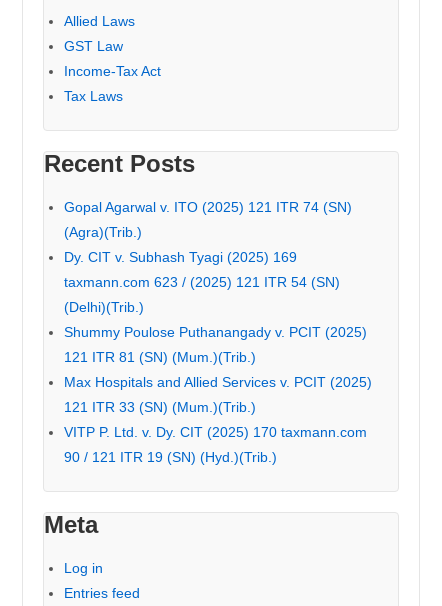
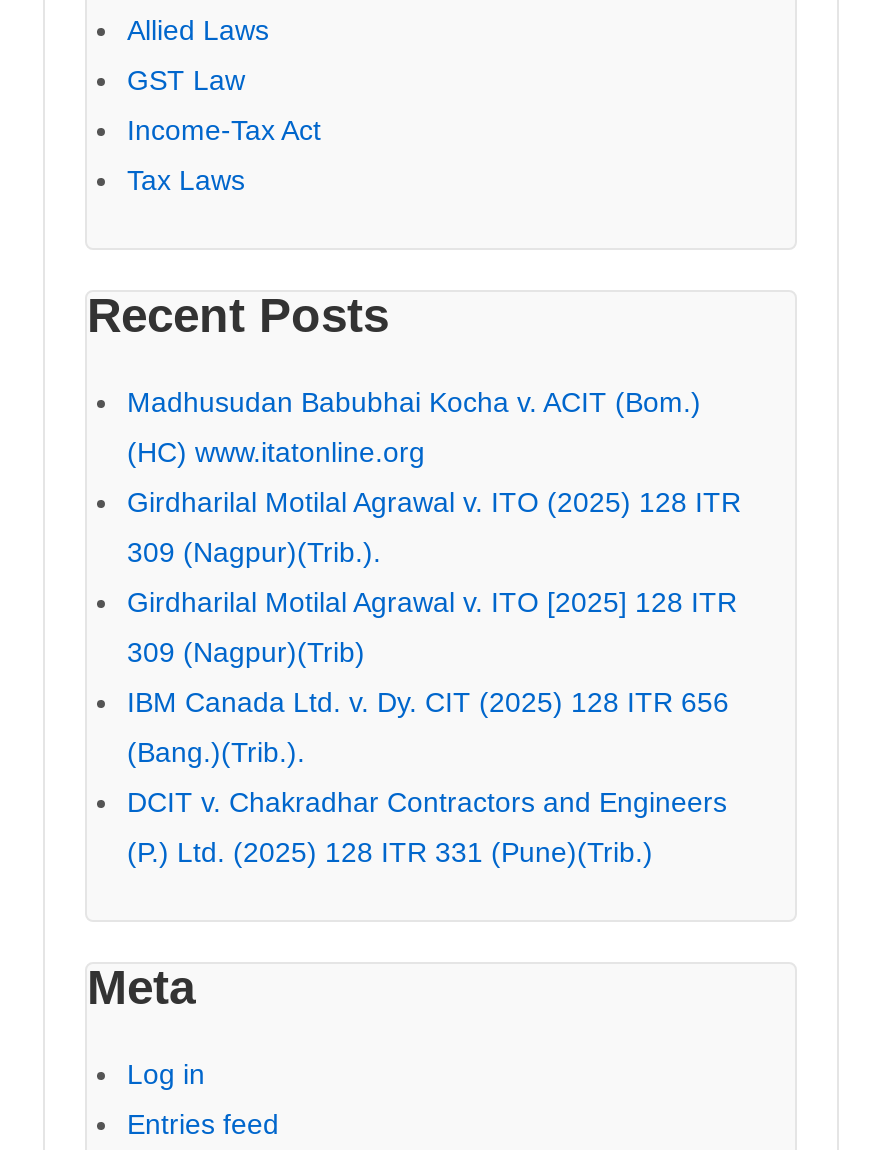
- Gopal Agarwal v. ITO (2025) 121 ITR 74 (SN)
- (Agra)(Trib.)
- Dy. CIT v. Subhash Tyagi (2025) 169
- taxmann.com 623 / (2025) 121 ITR 54 (SN)
- (Delhi)(Trib.)
- Shummy Poulose Puthanangady v. PCIT (2025)
- 121 ITR 81 (SN) (Mum.)(Trib.)
- Max Hospitals and Allied Services v. PCIT (2025)
- 121 ITR 33 (SN) (Mum.)(Trib.)
- VITP P. Ltd. v. Dy. CIT (2025) 170 taxmann.com
- 90 / 121 ITR 19 (SN) (Hyd.)(Trib.)
+ Madhusudan Babubhai Kocha v. ACIT (Bom.)
+ (HC) www.itatonline.org
+ Girdharilal Motilal Agrawal v. ITO (2025) 128 ITR
+ 309 (Nagpur)(Trib.).
+ Girdharilal Motilal Agrawal v. ITO [2025] 128 ITR
+ 309 (Nagpur)(Trib)
+ IBM Canada Ltd. v. Dy. CIT (2025) 128 ITR 656
+ (Bang.)(Trib.).
+ DCIT v. Chakradhar Contractors and Engineers
+ (P.) Ltd. (2025) 128 ITR 331 (Pune)(Trib.)
